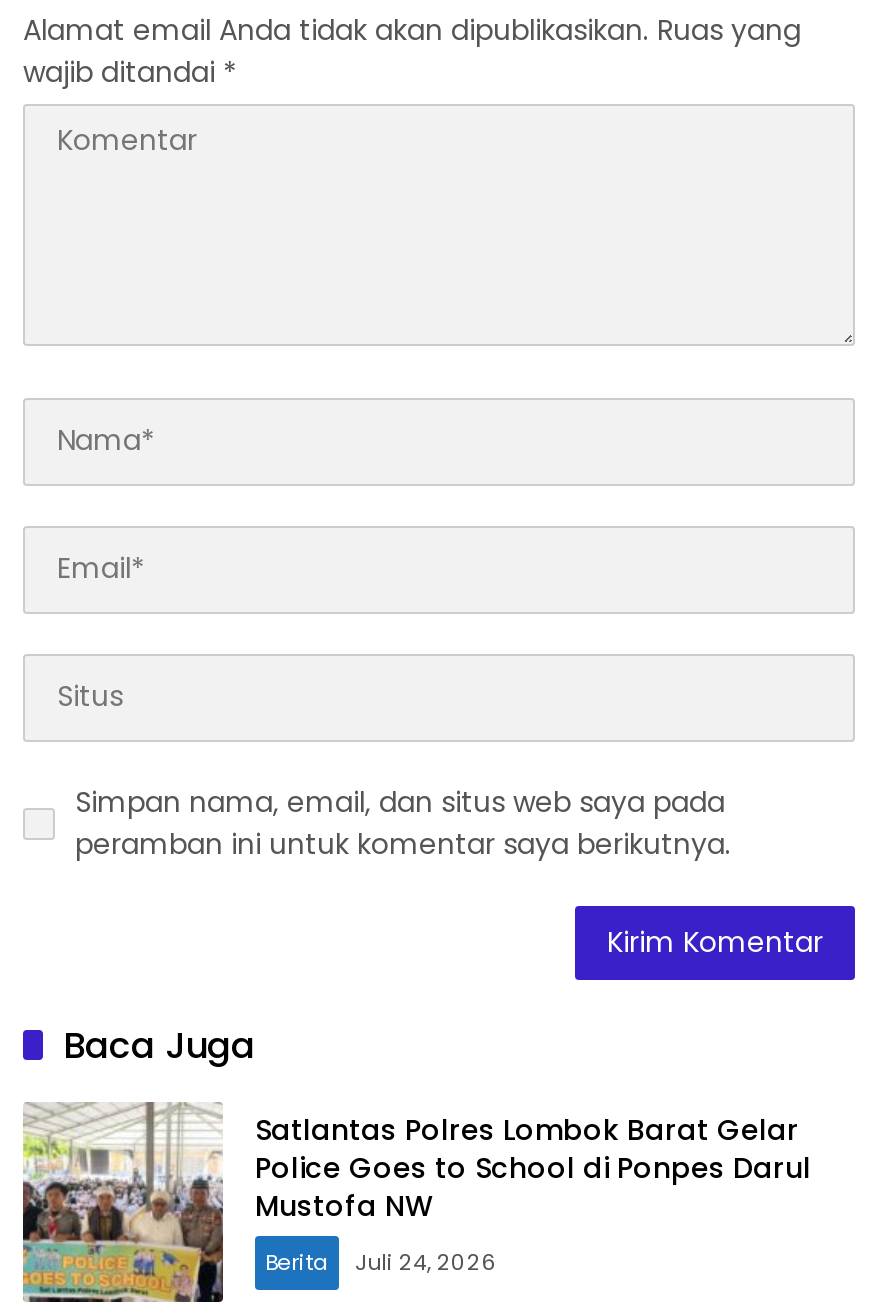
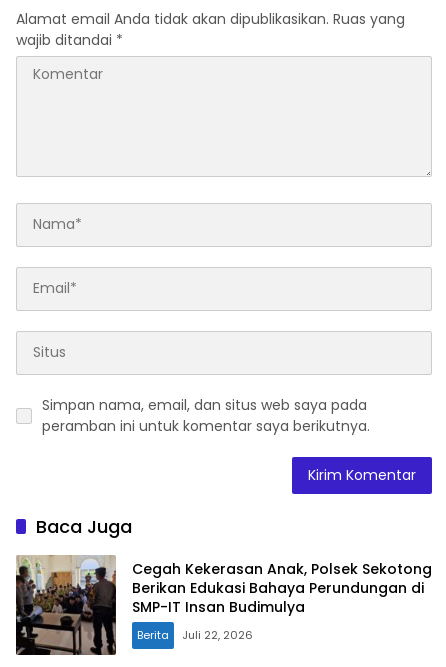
- [image]
- Satlantas Polres Lombok Barat Gelar
- Police Goes to School di Ponpes Darul
- Mustofa NW
+ [image]
+ Cegah Kekerasan Anak, Polsek Sekotong
+ Berikan Edukasi Bahaya Perundungan di
+ SMP-IT Insan Budimulya

- Berita Juli 24, 2026
+ Berita Juli 22, 2026
